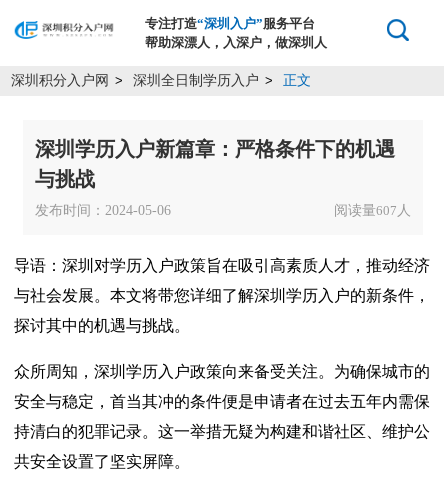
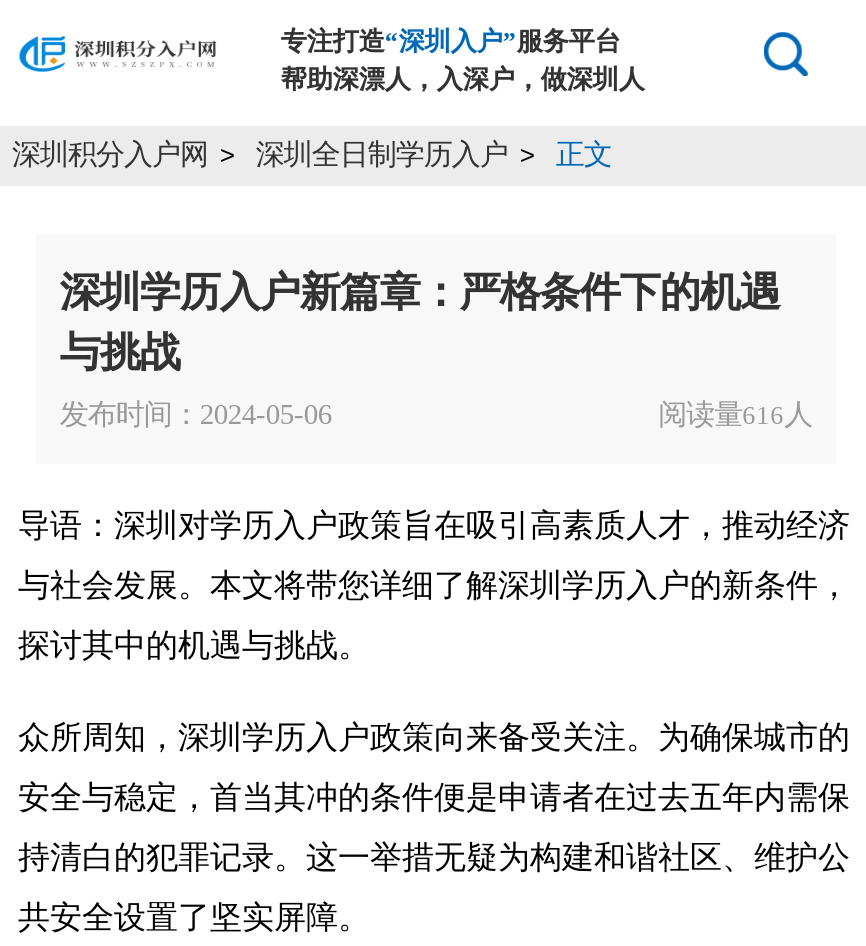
- 阅读量607人
+ 阅读量616人
